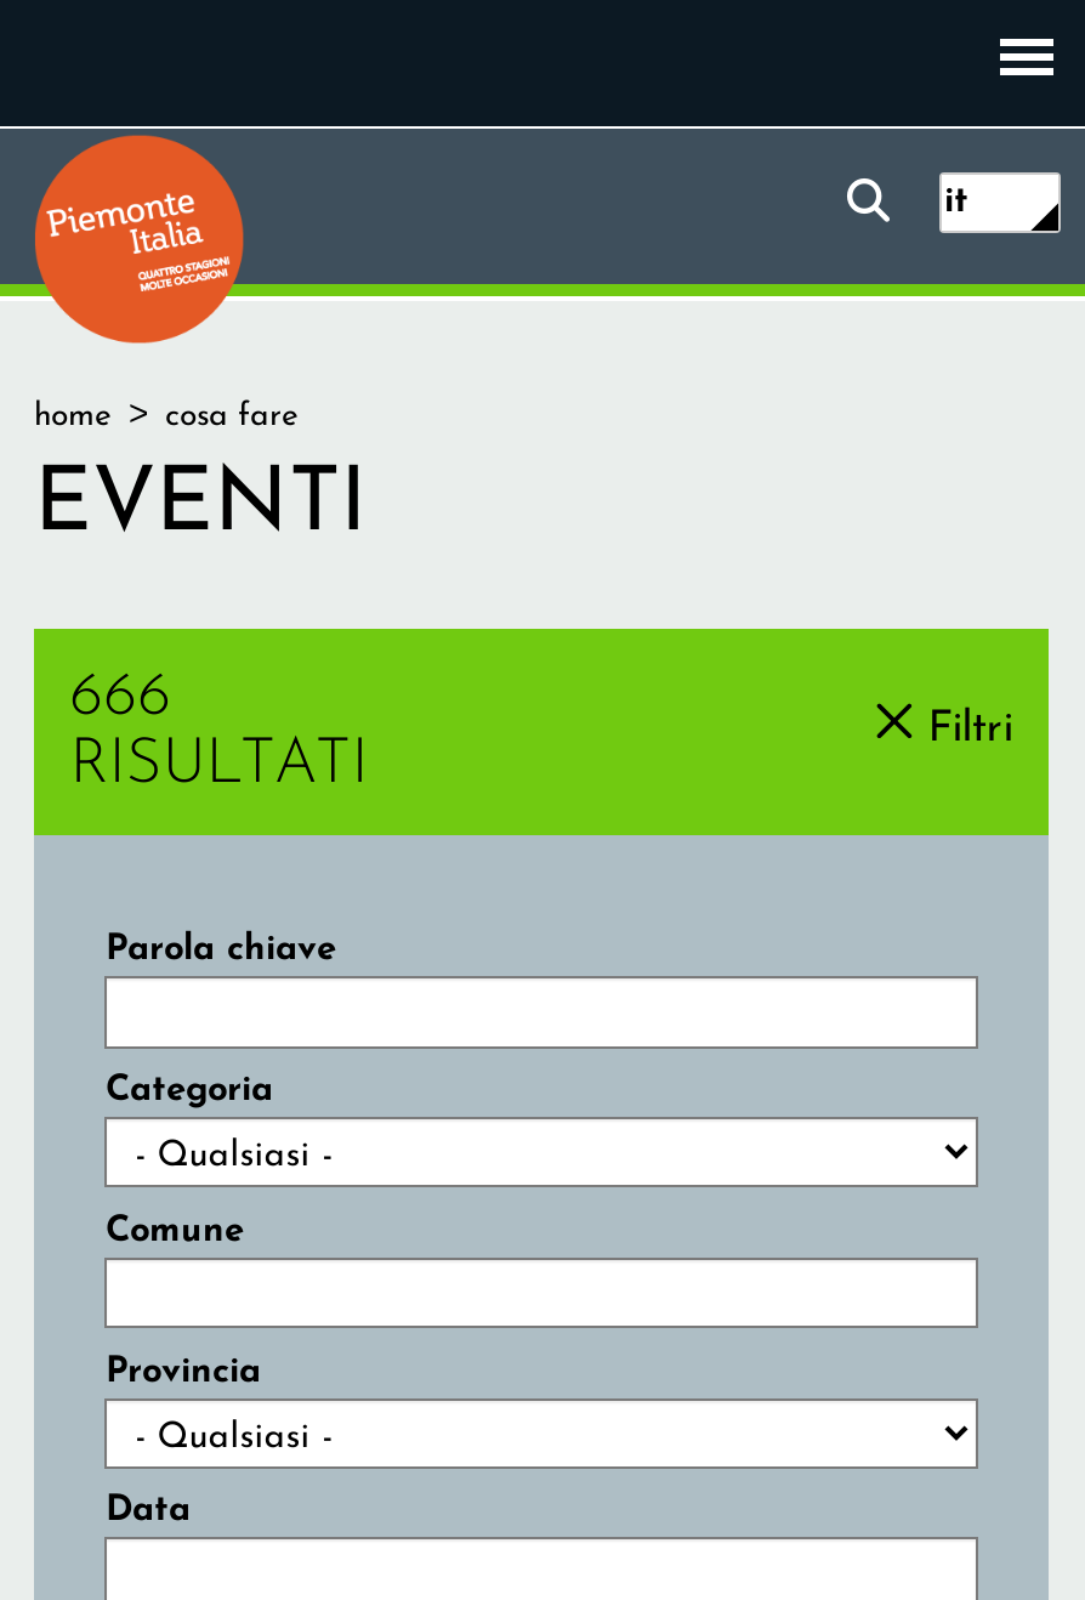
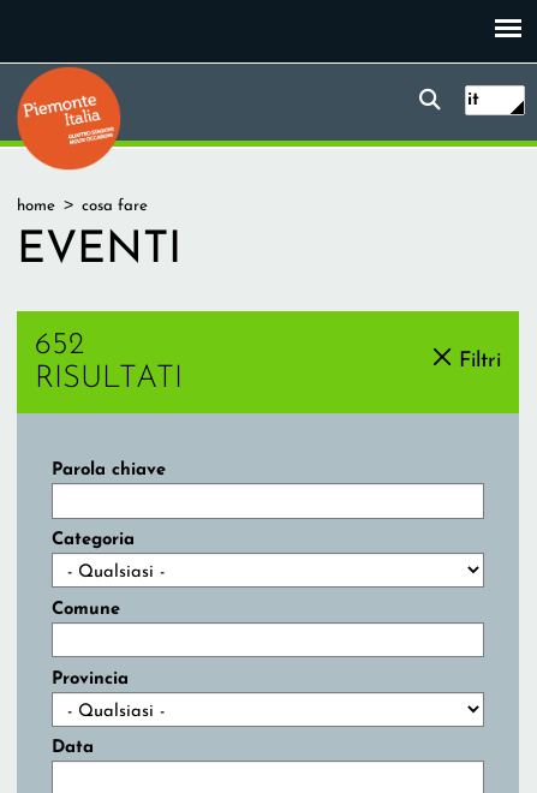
- 666
+ 652
